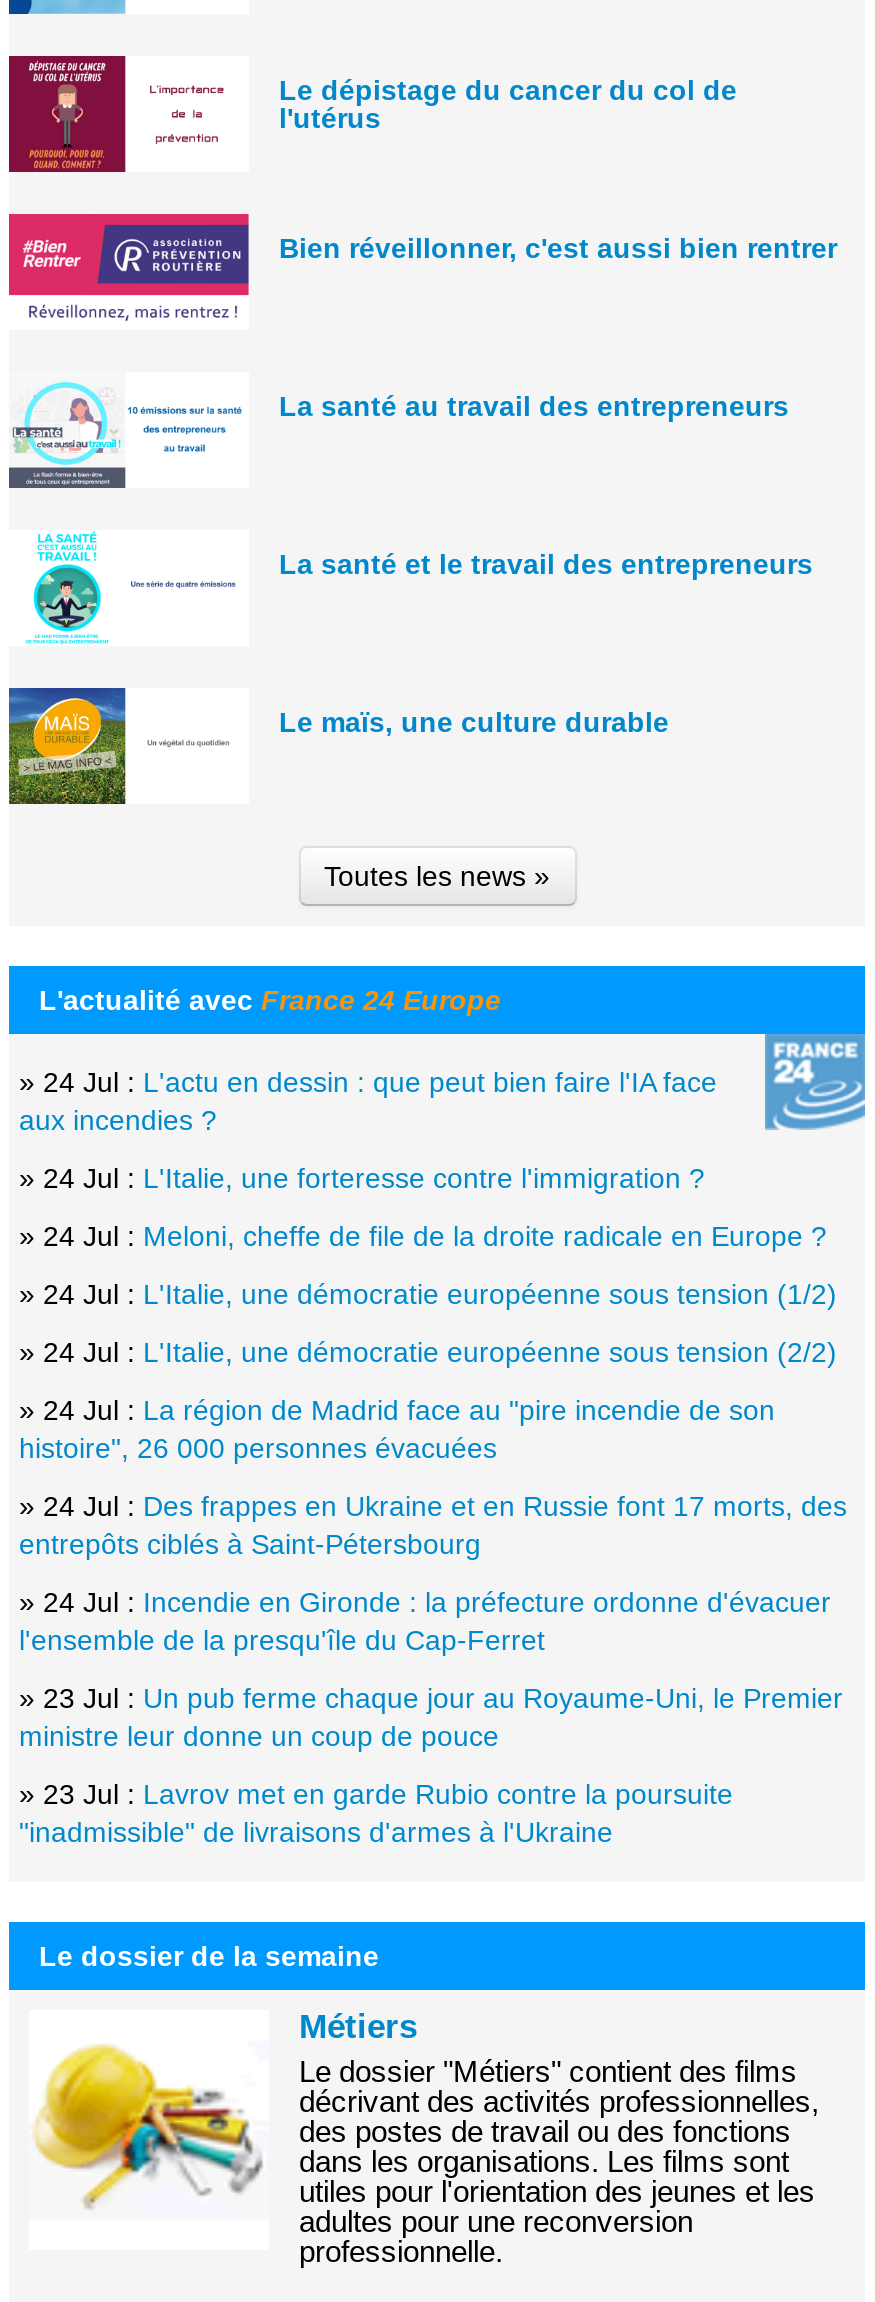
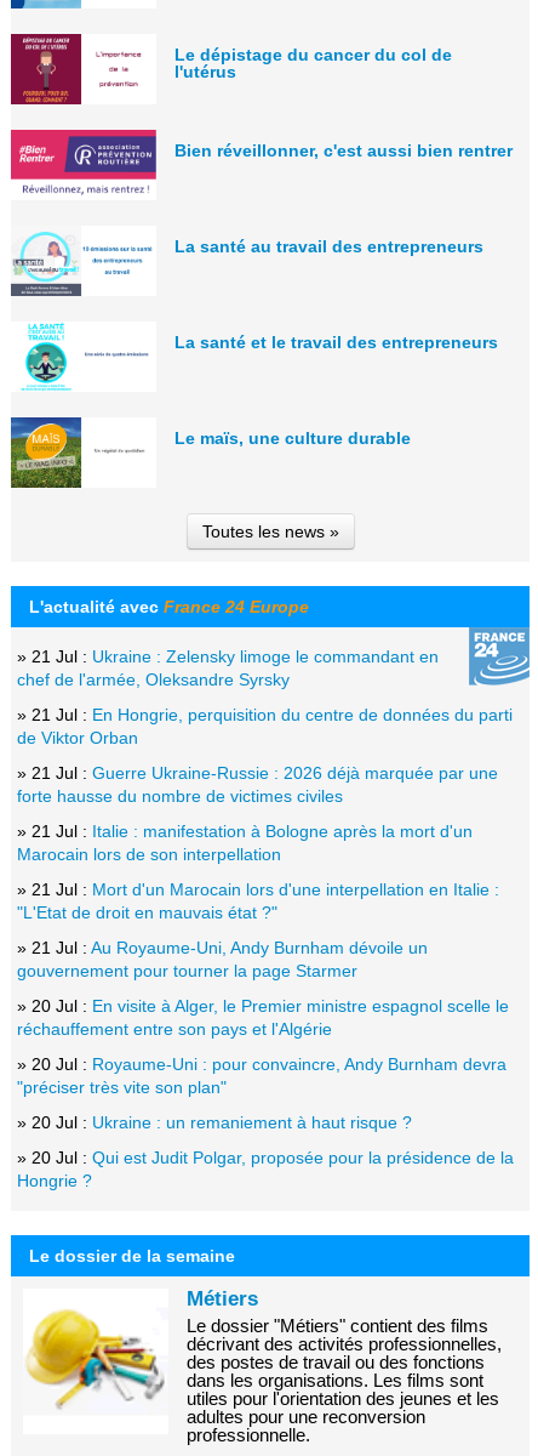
- » 24 Jul : L'actu en dessin : que peut bien faire l'IA face
- aux incendies ?
+ » 21 Jul : Ukraine : Zelensky limoge le commandant en
+ chef de l'armée, Oleksandre Syrsky

- » 24 Jul : L'Italie, une forteresse contre l'immigration ?
+ » 21 Jul : En Hongrie, perquisition du centre de données du parti
+ de Viktor Orban

- » 24 Jul : Meloni, cheffe de file de la droite radicale en Europe ?
+ » 21 Jul : Guerre Ukraine-Russie : 2026 déjà marquée par une
+ forte hausse du nombre de victimes civiles

- » 24 Jul : L'Italie, une démocratie européenne sous tension (1/2)
+ » 21 Jul : Italie : manifestation à Bologne après la mort d'un
+ Marocain lors de son interpellation

- » 24 Jul : L'Italie, une démocratie européenne sous tension (2/2)
+ » 21 Jul : Mort d'un Marocain lors d'une interpellation en Italie :
+ "L'Etat de droit en mauvais état ?"

- » 24 Jul : La région de Madrid face au "pire incendie de son
- histoire", 26 000 personnes évacuées
+ » 21 Jul : Au Royaume-Uni, Andy Burnham dévoile un
+ gouvernement pour tourner la page Starmer

- » 24 Jul : Des frappes en Ukraine et en Russie font 17 morts, des
- entrepôts ciblés à Saint-Pétersbourg
+ » 20 Jul : En visite à Alger, le Premier ministre espagnol scelle le
+ réchauffement entre son pays et l'Algérie

- » 24 Jul : Incendie en Gironde : la préfecture ordonne d'évacuer
- l'ensemble de la presqu'île du Cap-Ferret
+ » 20 Jul : Royaume-Uni : pour convaincre, Andy Burnham devra
+ "préciser très vite son plan"

- » 23 Jul : Un pub ferme chaque jour au Royaume-Uni, le Premier
- ministre leur donne un coup de pouce
+ » 20 Jul : Ukraine : un remaniement à haut risque ?

- » 23 Jul : Lavrov met en garde Rubio contre la poursuite
- "inadmissible" de livraisons d'armes à l'Ukraine
+ » 20 Jul : Qui est Judit Polgar, proposée pour la présidence de la
+ Hongrie ?
